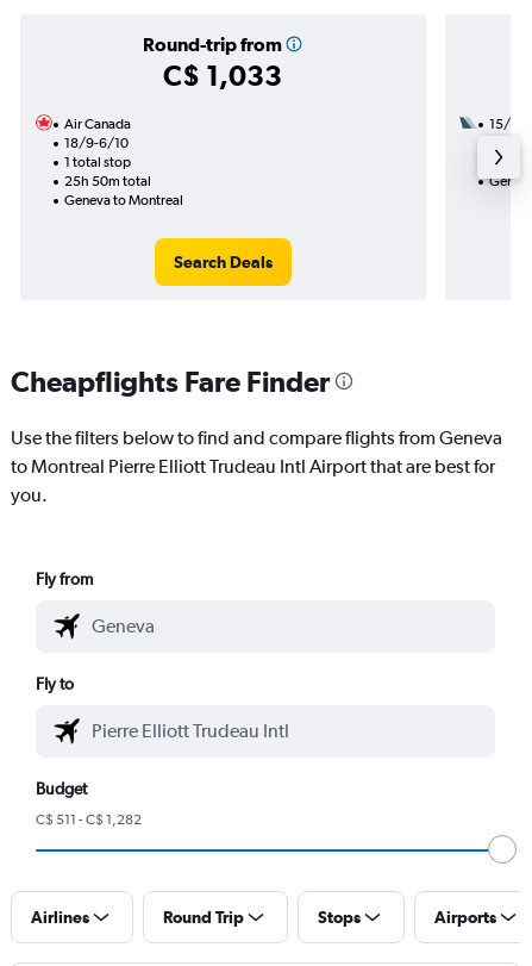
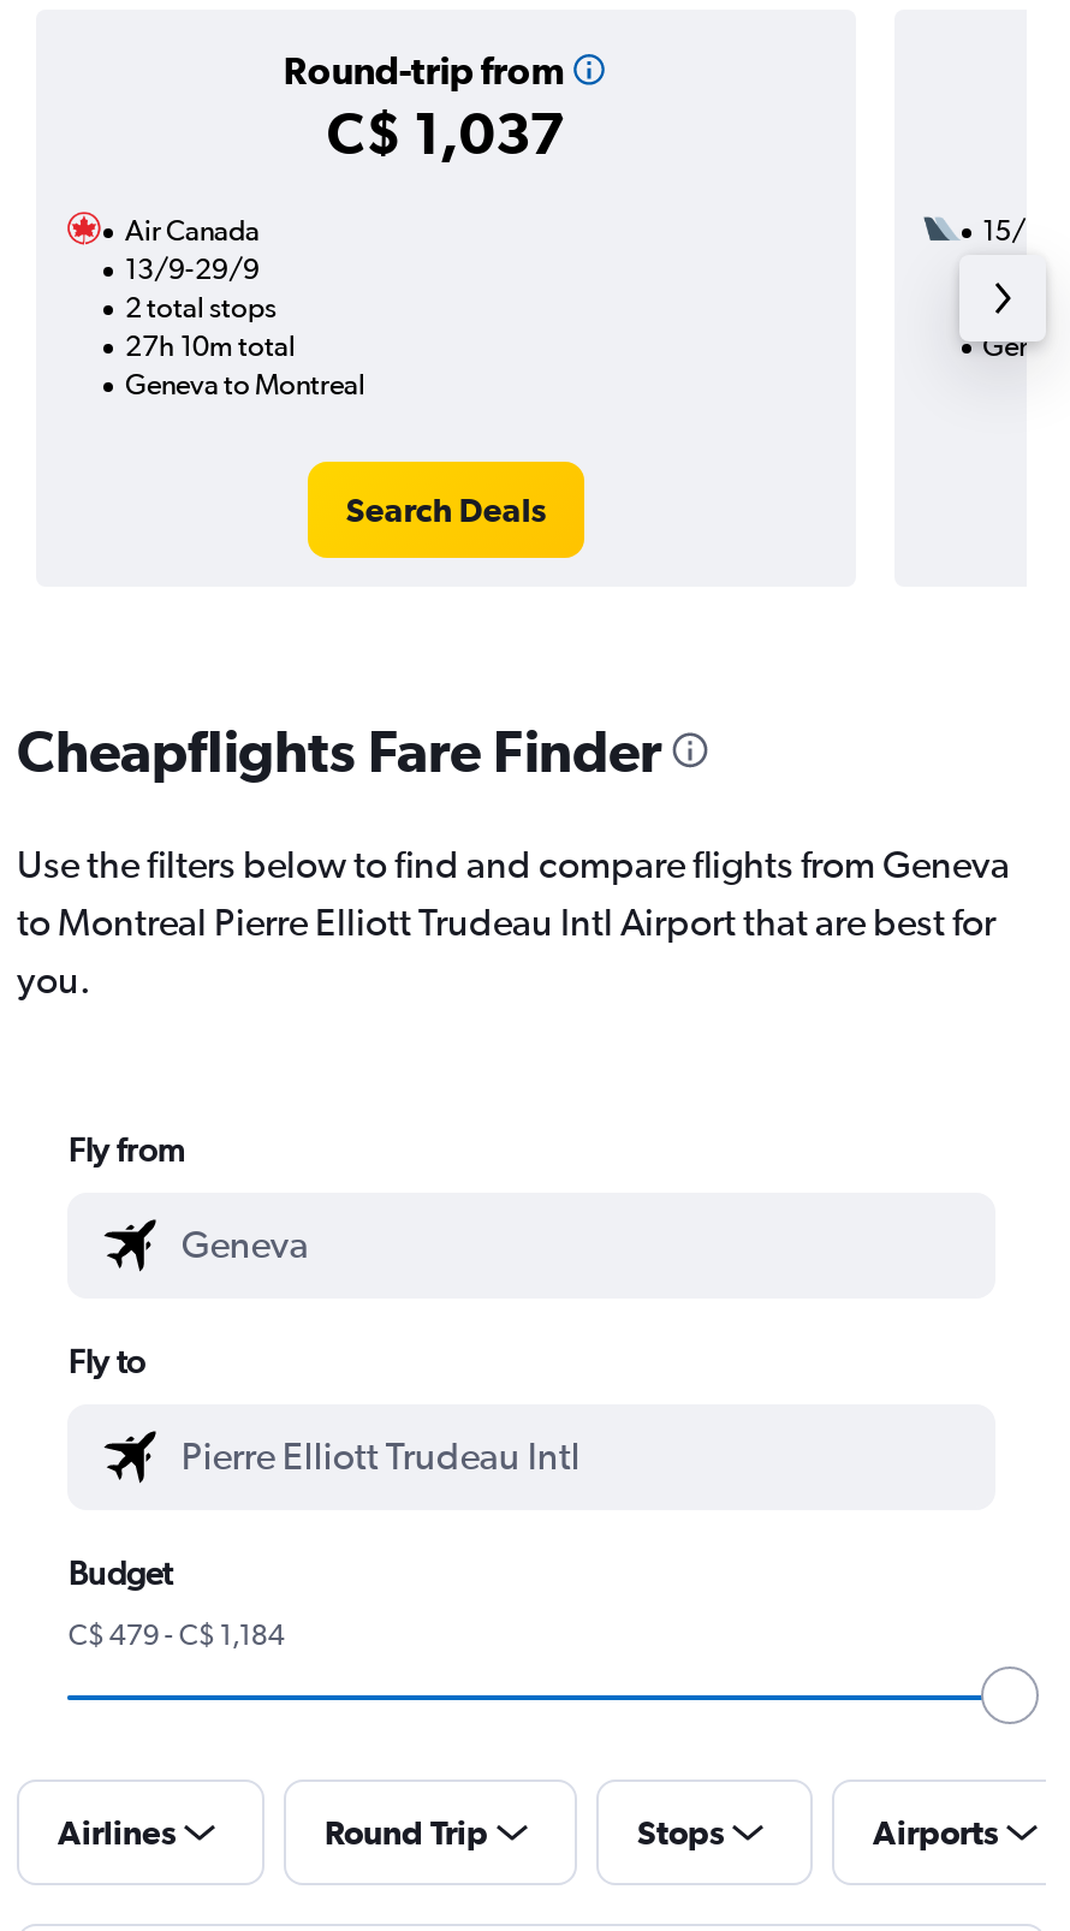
- C$ 1,033
+ C$ 1,037

- 18/9-6/10
+ 13/9-29/9

- 1 total stop
+ 2 total stops

- 25h 50m total
+ 27h 10m total

- C$ 511 - C$ 1,282
+ C$ 479 - C$ 1,184
